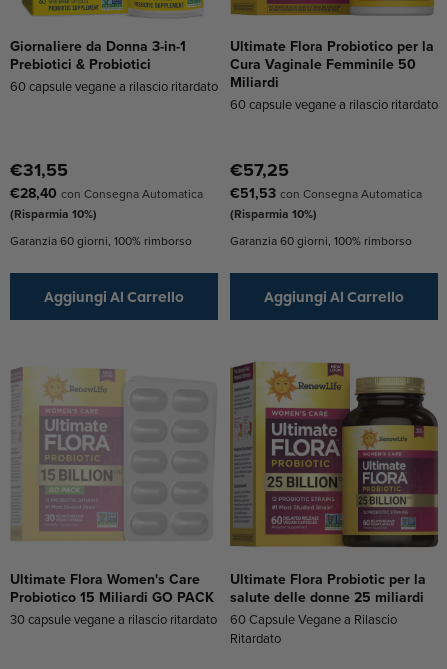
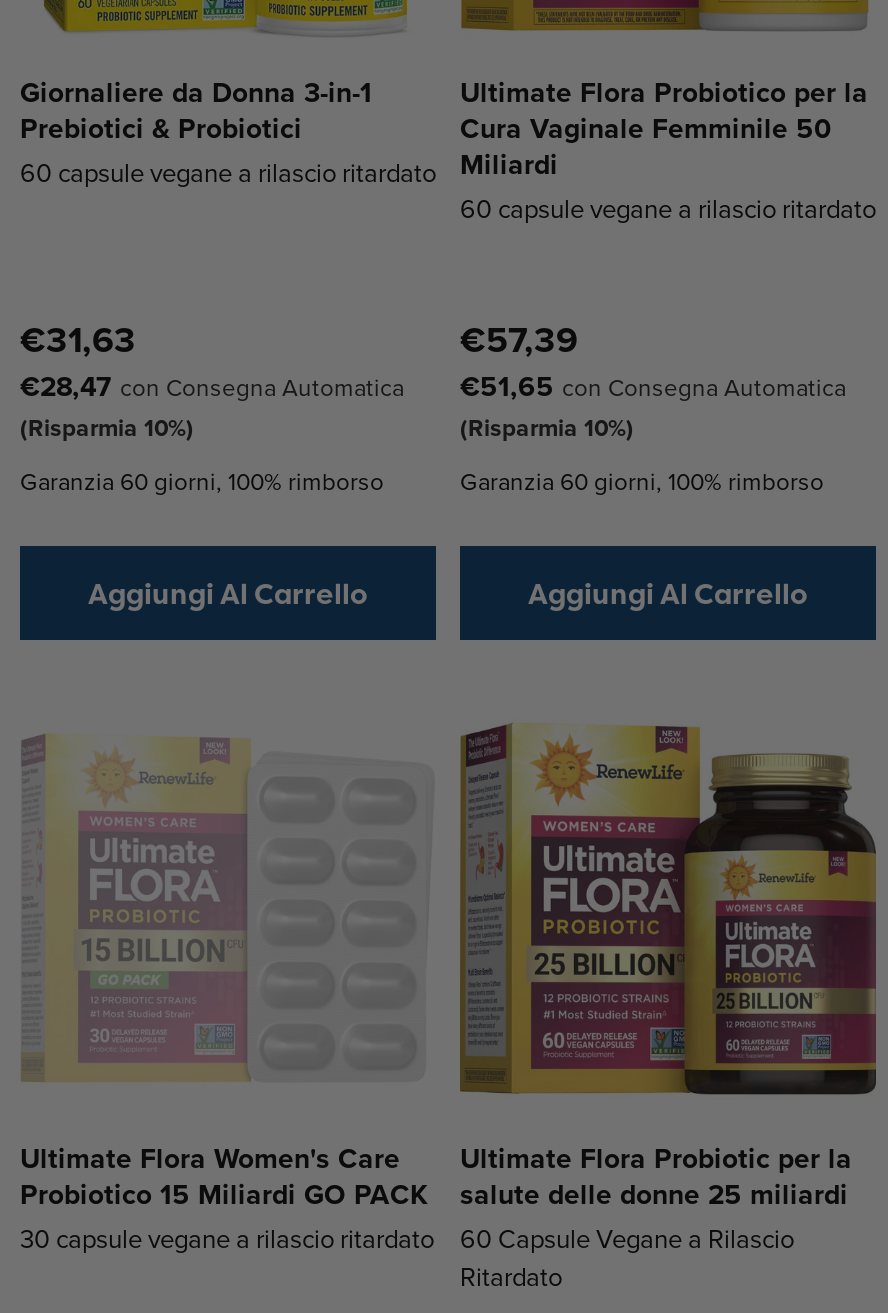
- €31,55
+ €31,63

- €57,25
+ €57,39

- €28,40 con Consegna Automatica
+ €28,47 con Consegna Automatica

- €51,53 con Consegna Automatica
+ €51,65 con Consegna Automatica
